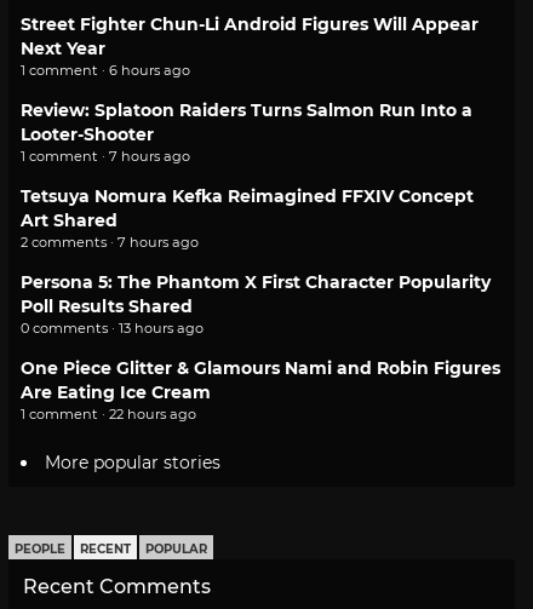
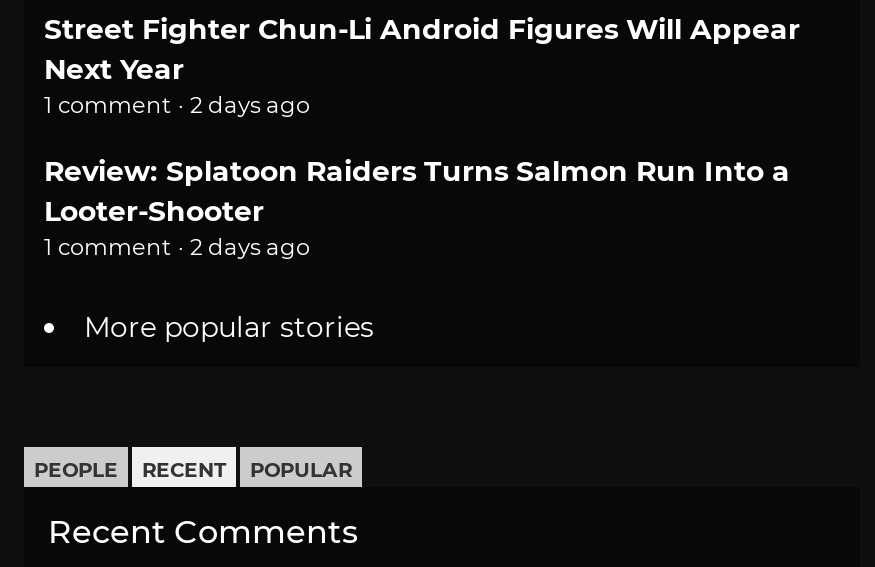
- 1 comment · 6 hours ago
+ 1 comment · 2 days ago

- 1 comment · 7 hours ago
- Tetsuya Nomura Kefka Reimagined FFXIV Concept
- Art Shared
- 2 comments · 7 hours ago
- Persona 5: The Phantom X First Character Popularity
- Poll Results Shared
- 0 comments · 13 hours ago
- One Piece Glitter & Glamours Nami and Robin Figures
- Are Eating Ice Cream
- 1 comment · 22 hours ago
+ 1 comment · 2 days ago
